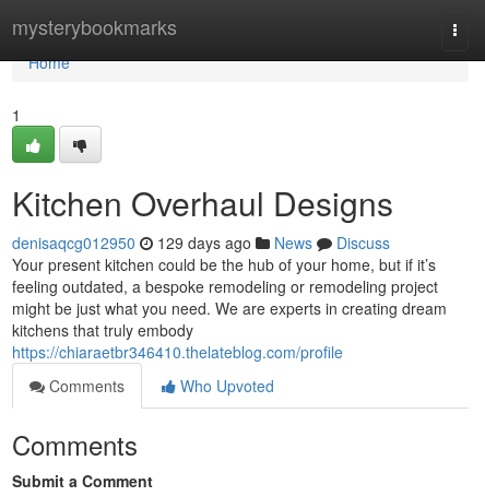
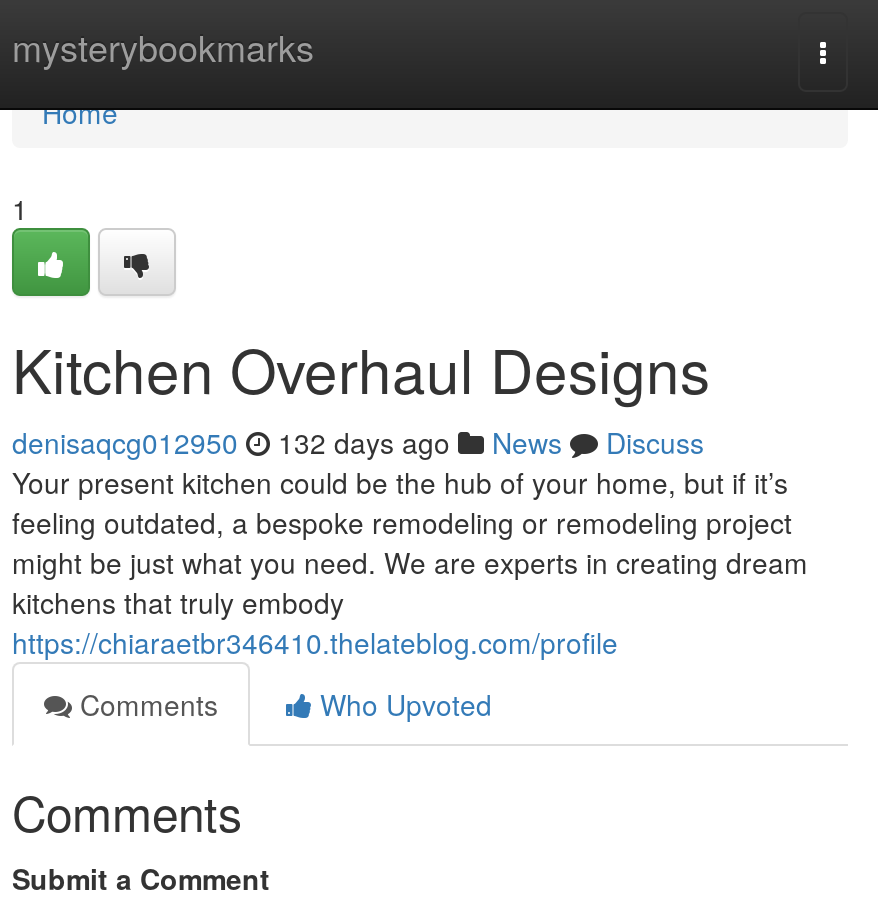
- denisaqcg012950 129 days ago News Discuss
+ denisaqcg012950 132 days ago News Discuss
